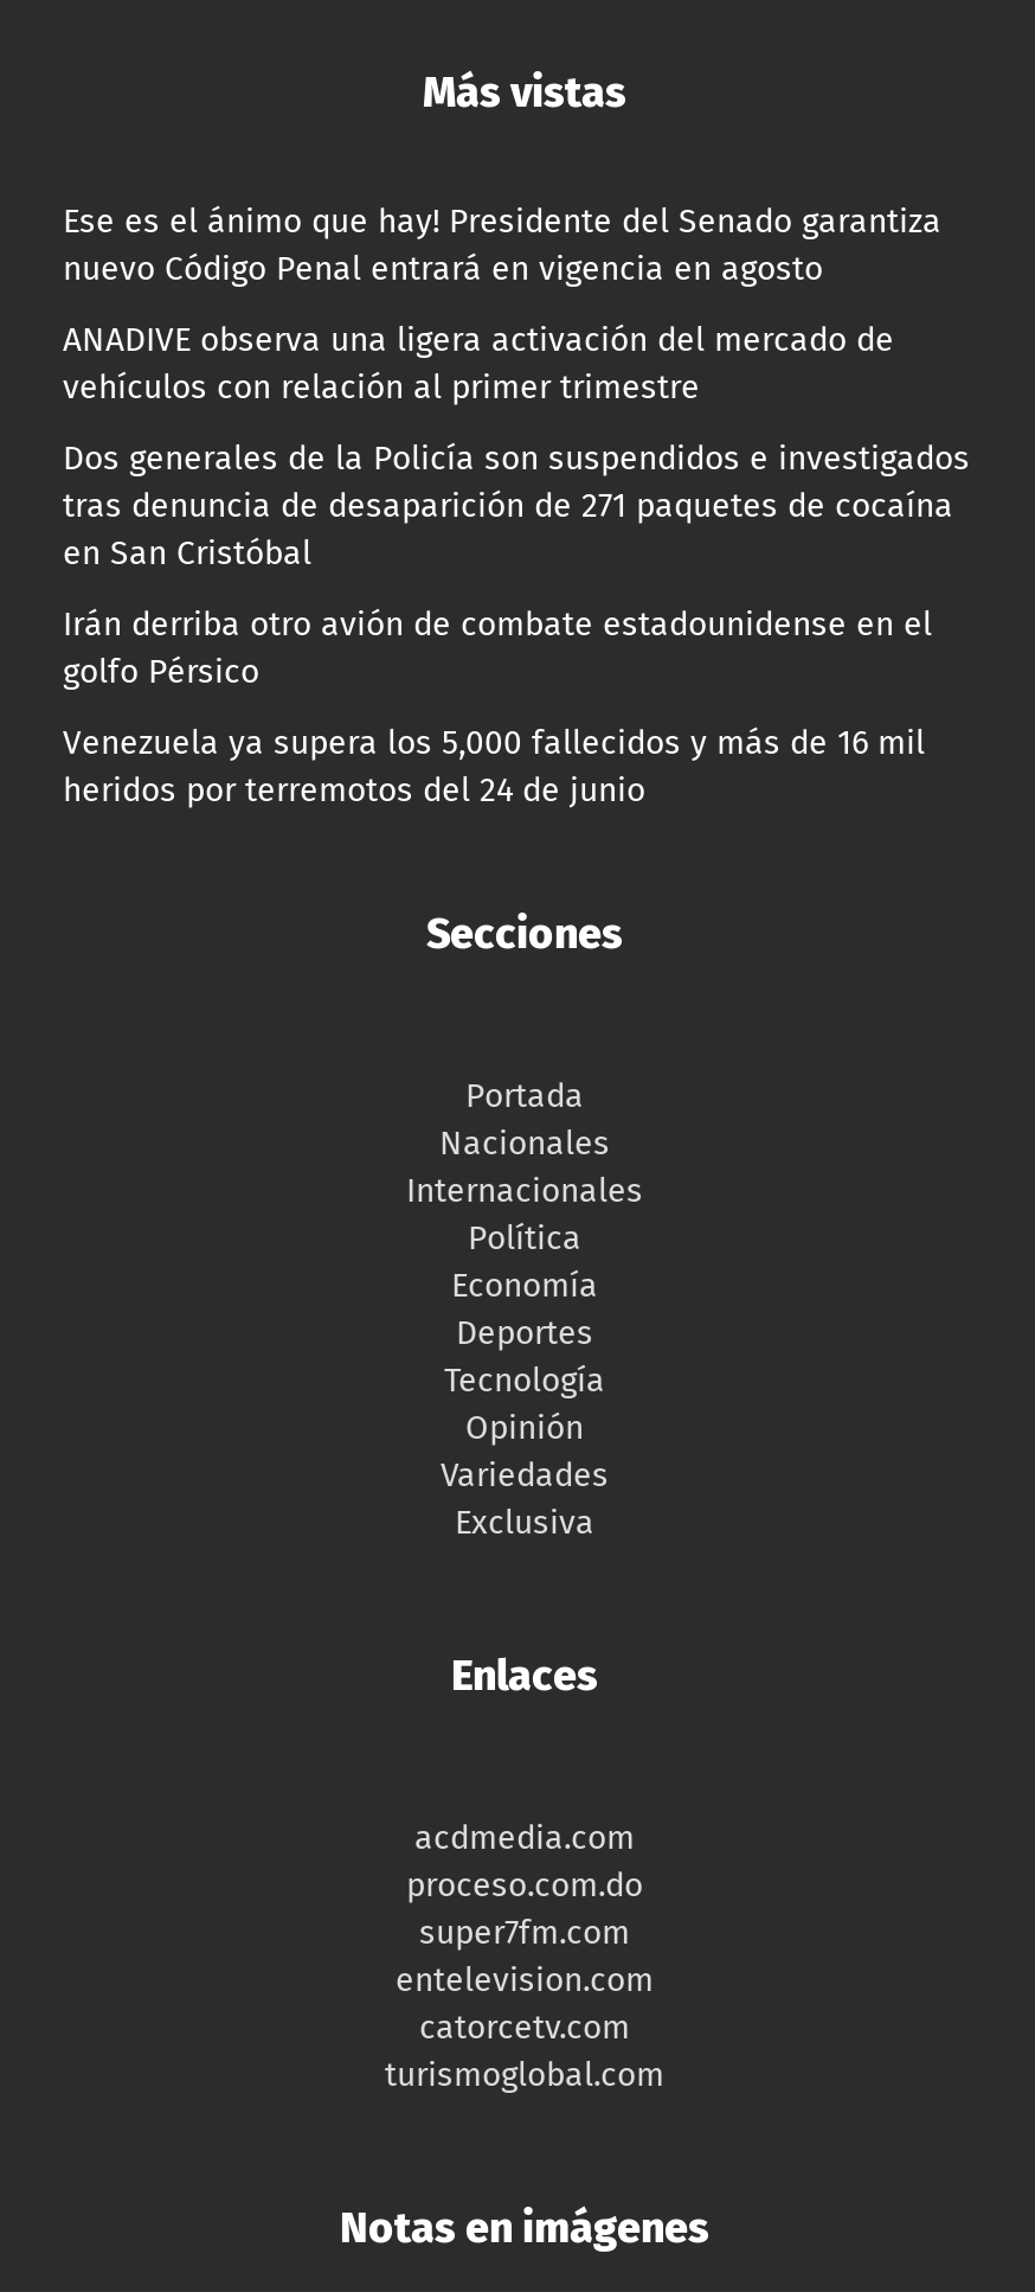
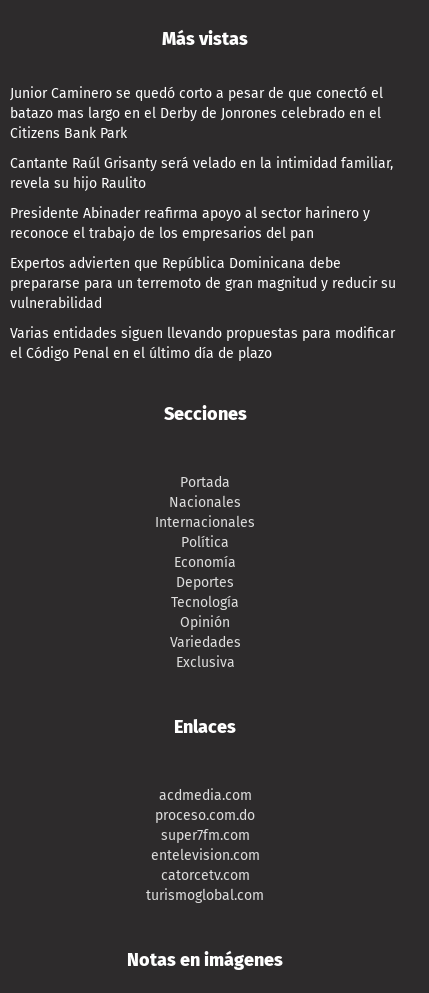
- Ese es el ánimo que hay! Presidente del Senado garantiza
- nuevo Código Penal entrará en vigencia en agosto
+ Junior Caminero se quedó corto a pesar de que conectó el
+ batazo mas largo en el Derby de Jonrones celebrado en el
+ Citizens Bank Park

- ANADIVE observa una ligera activación del mercado de
- vehículos con relación al primer trimestre
+ Cantante Raúl Grisanty será velado en la intimidad familiar,
+ revela su hijo Raulito

- Dos generales de la Policía son suspendidos e investigados
- tras denuncia de desaparición de 271 paquetes de cocaína
- en San Cristóbal
+ Presidente Abinader reafirma apoyo al sector harinero y
+ reconoce el trabajo de los empresarios del pan

- Irán derriba otro avión de combate estadounidense en el
- golfo Pérsico
+ Expertos advierten que República Dominicana debe
+ prepararse para un terremoto de gran magnitud y reducir su
+ vulnerabilidad

- Venezuela ya supera los 5,000 fallecidos y más de 16 mil
- heridos por terremotos del 24 de junio
+ Varias entidades siguen llevando propuestas para modificar
+ el Código Penal en el último día de plazo
